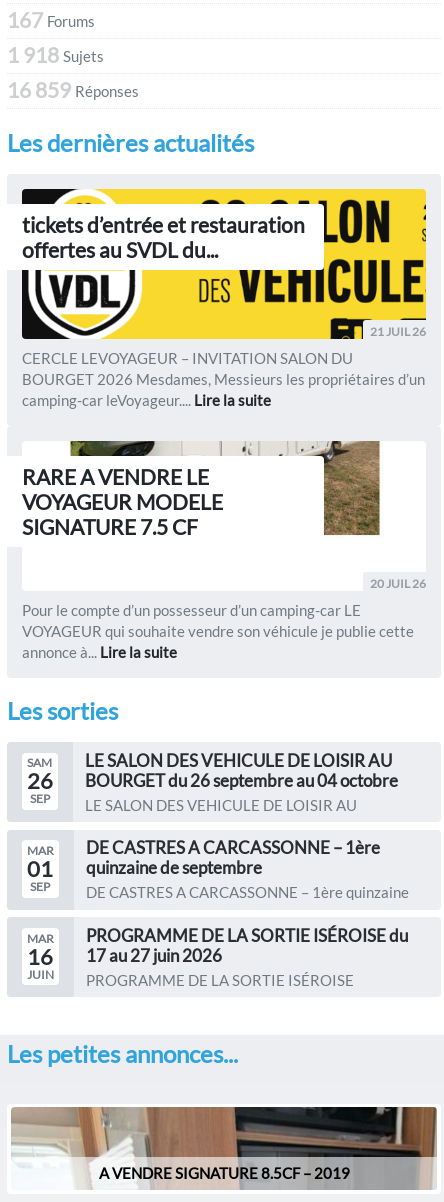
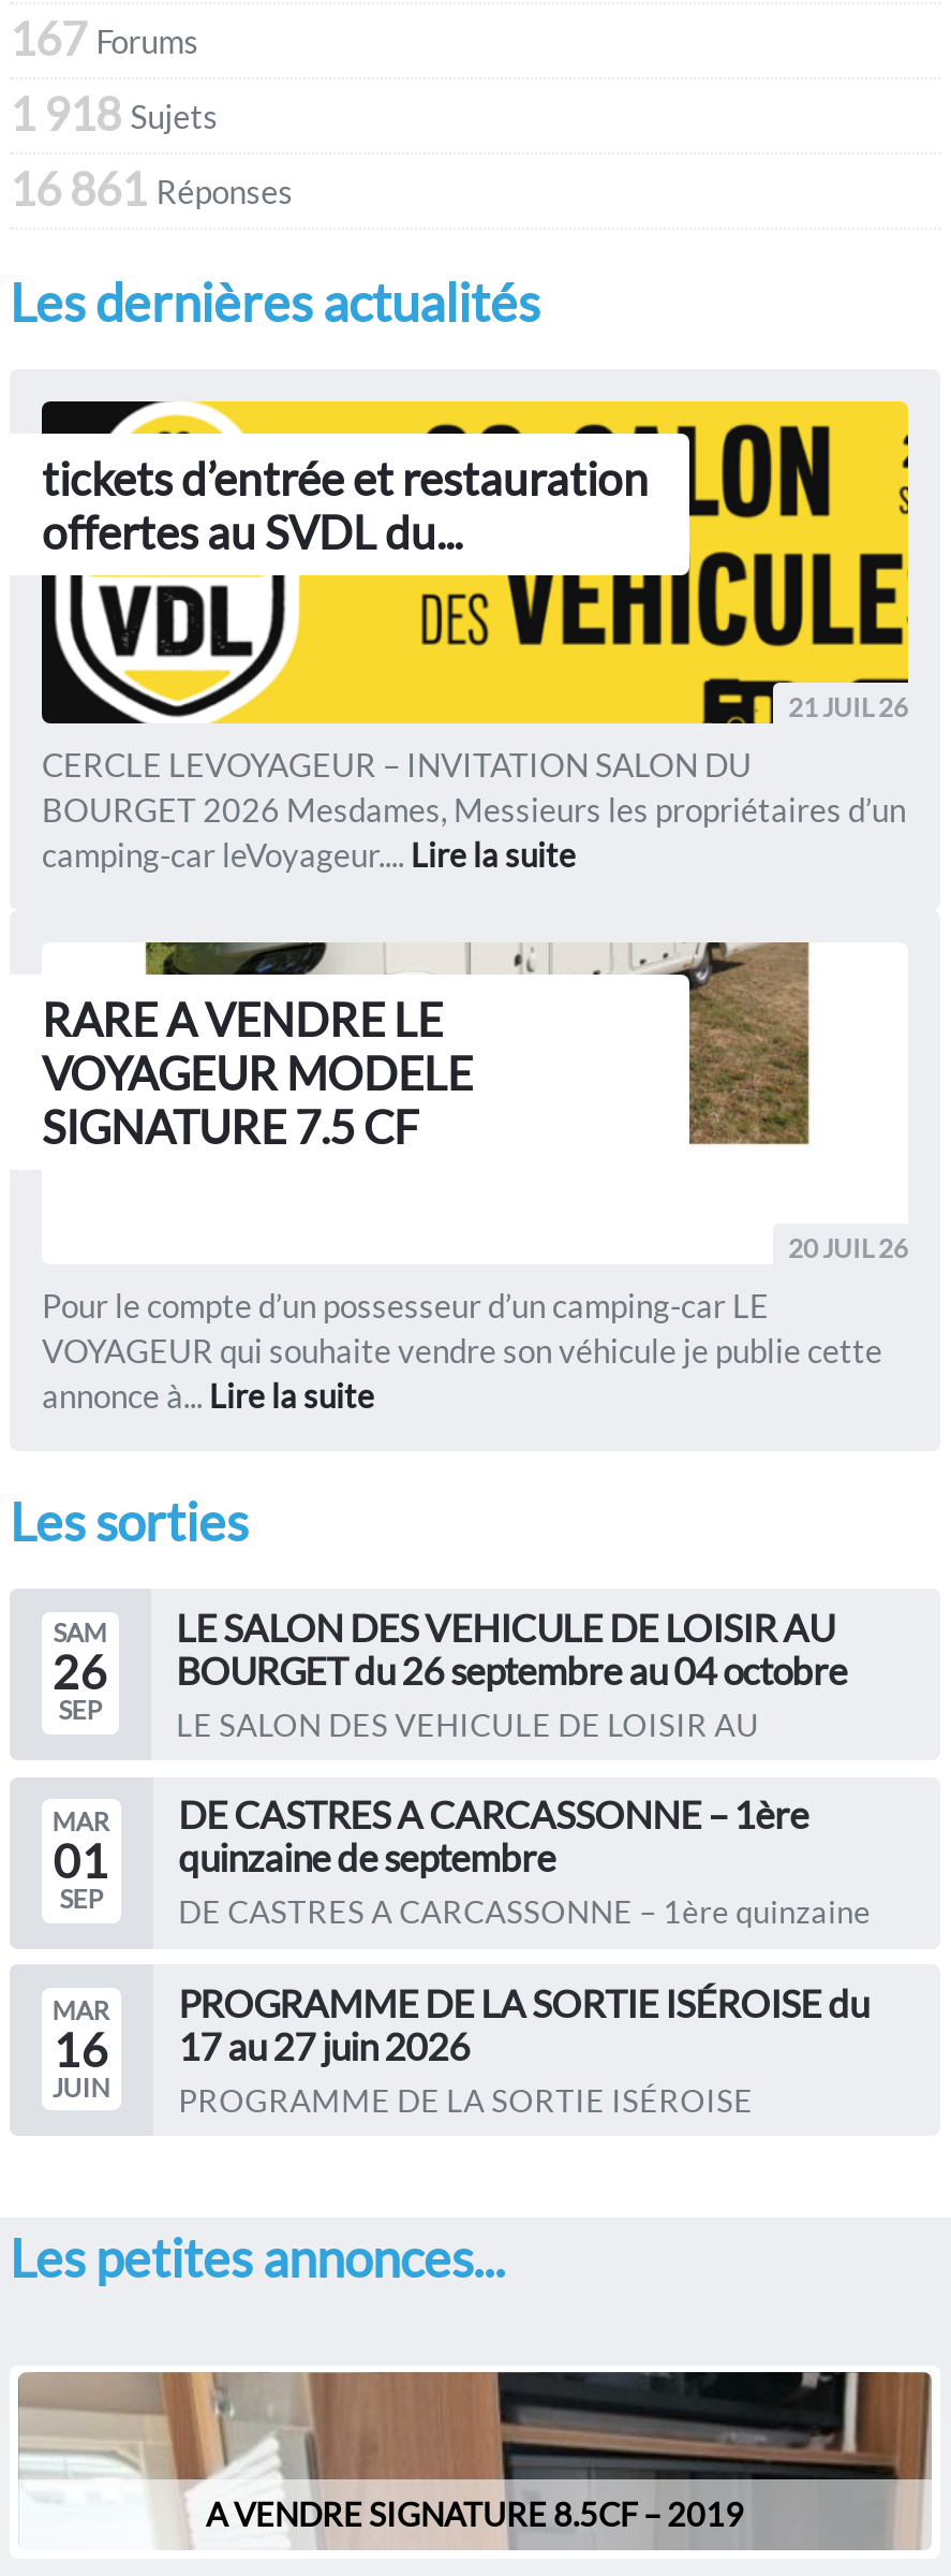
- 16 859 Réponses
+ 16 861 Réponses
